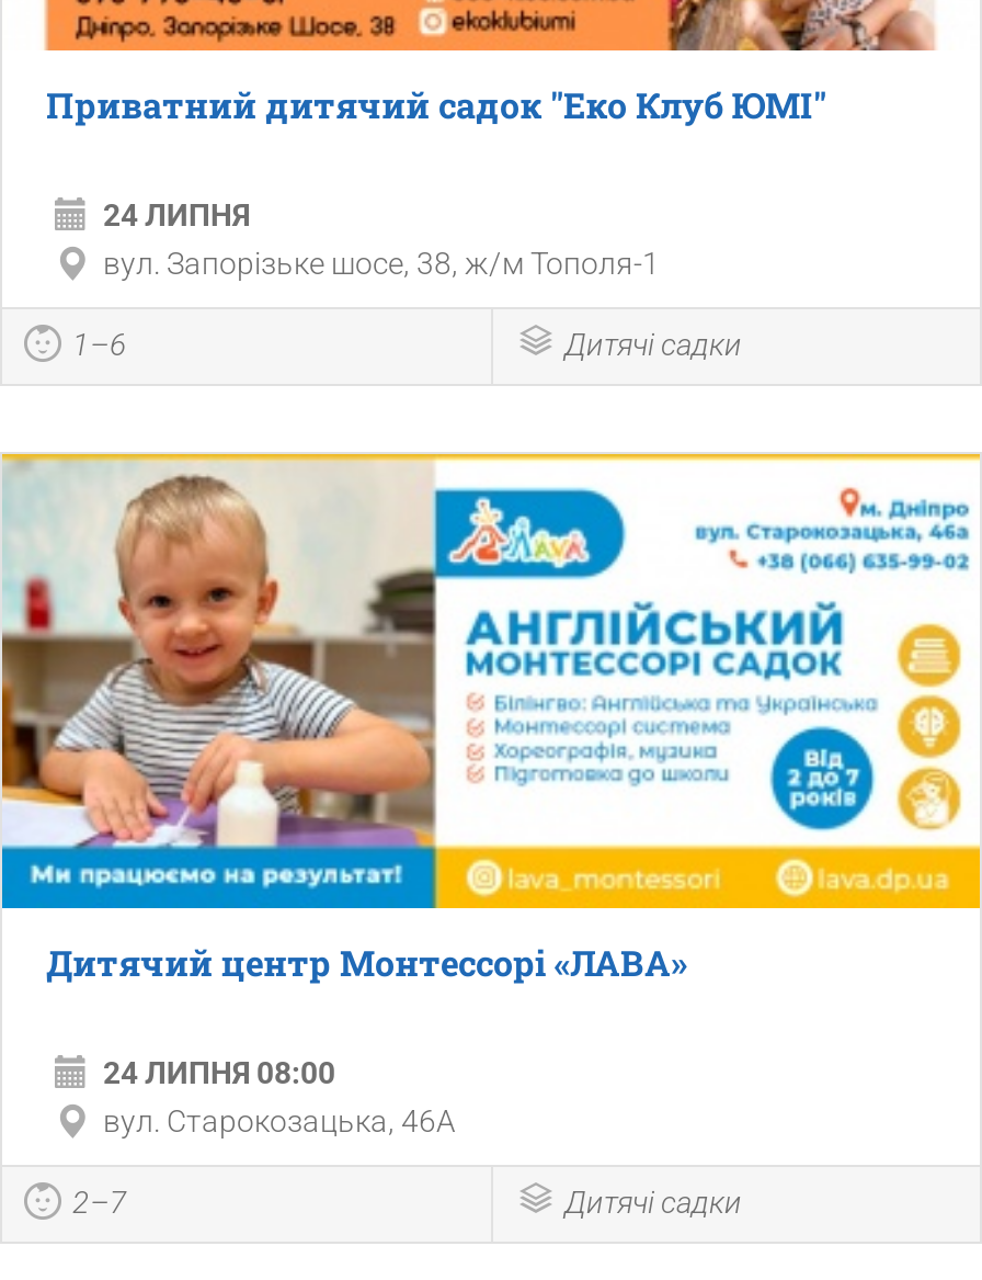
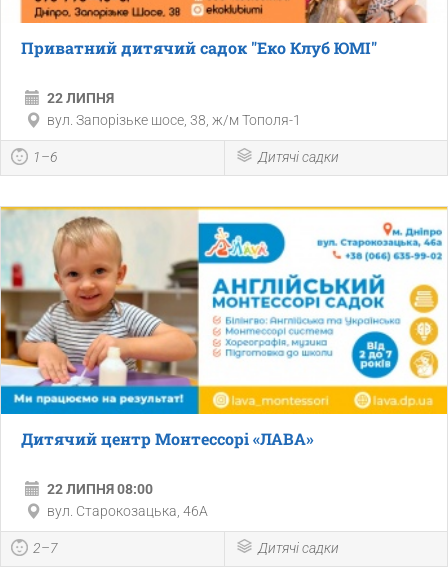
- 24 ЛИПНЯ
+ 22 ЛИПНЯ

- 24 ЛИПНЯ 08:00
+ 22 ЛИПНЯ 08:00
